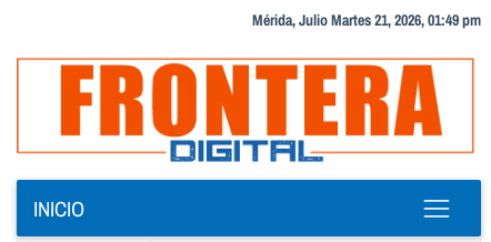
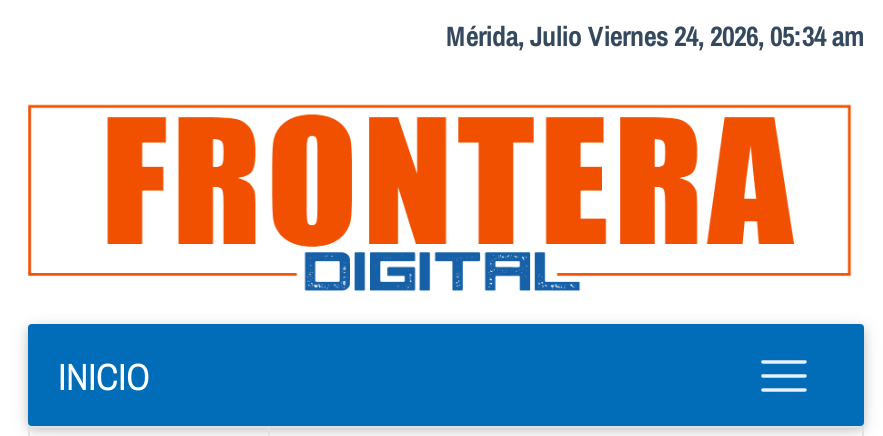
- Mérida, Julio Martes 21, 2026, 01:49 pm
+ Mérida, Julio Viernes 24, 2026, 05:34 am
